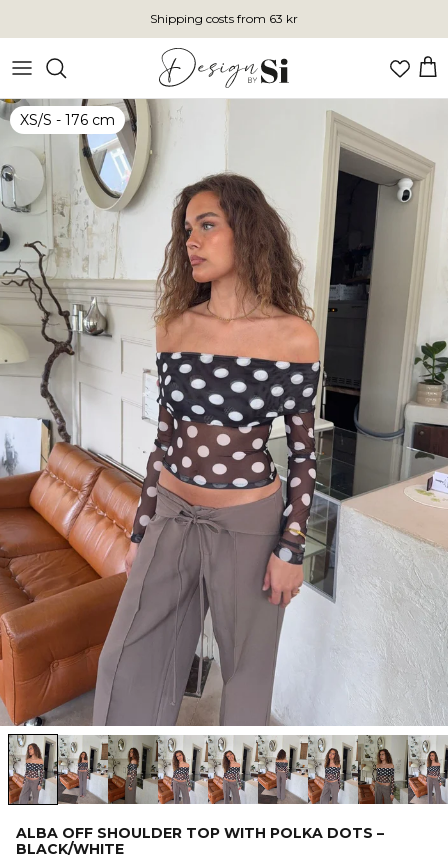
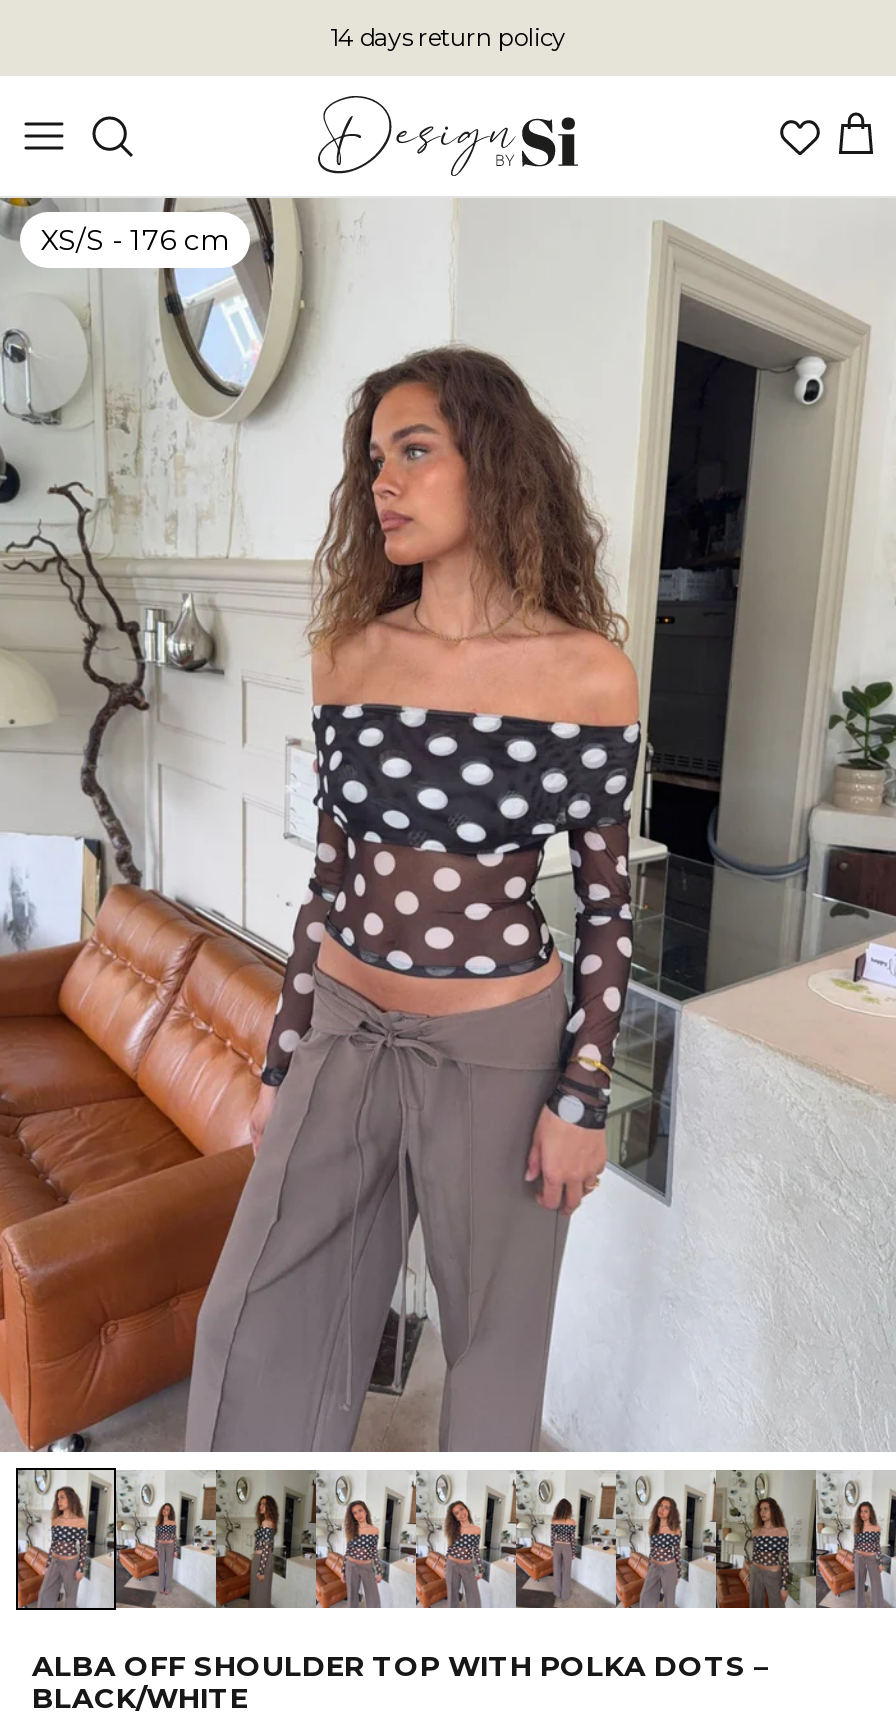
- Shipping costs from 63 kr
+ 14 days return policy
